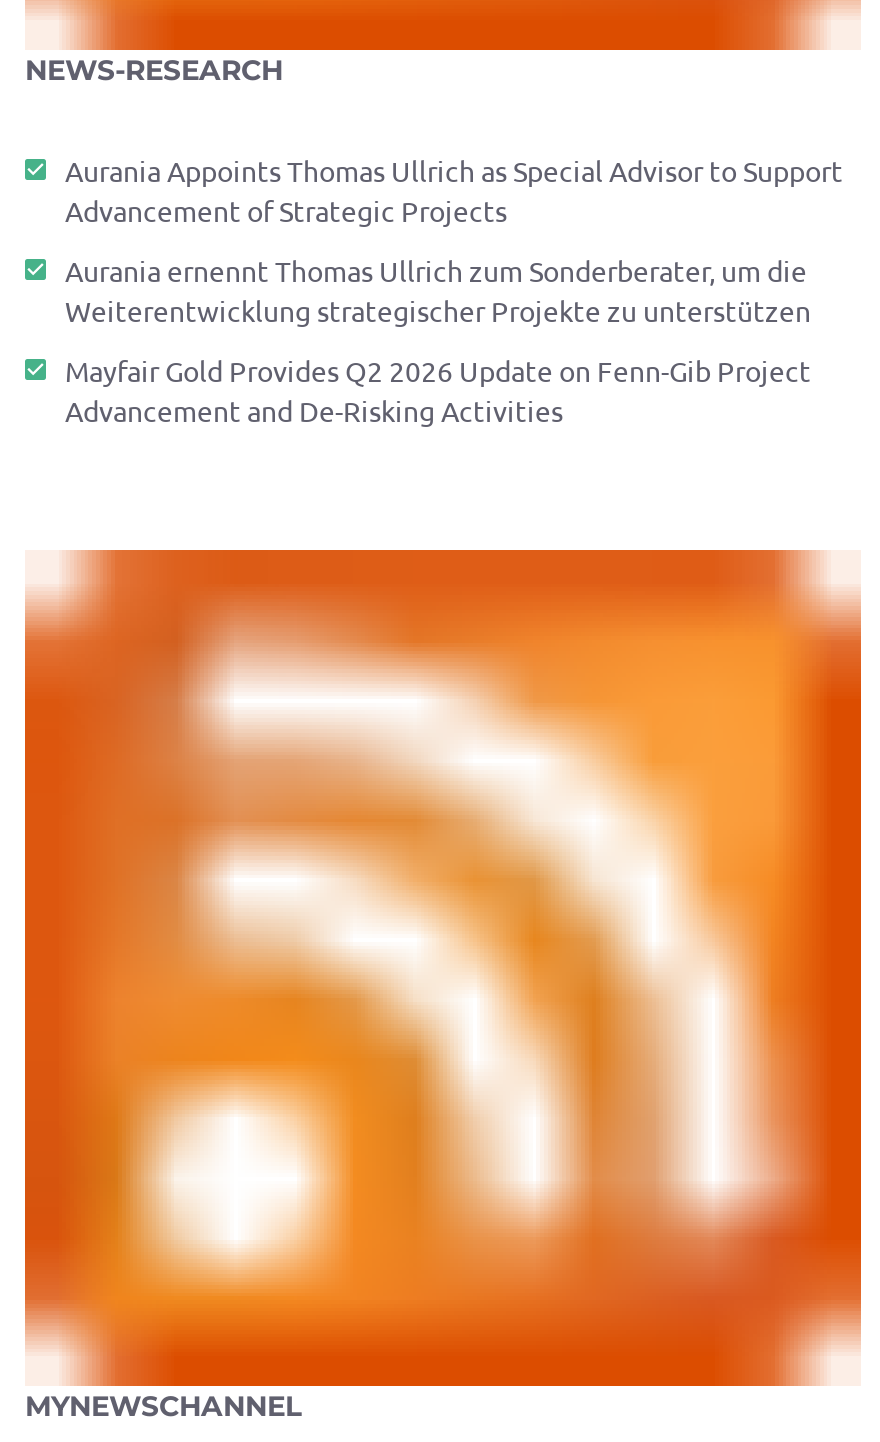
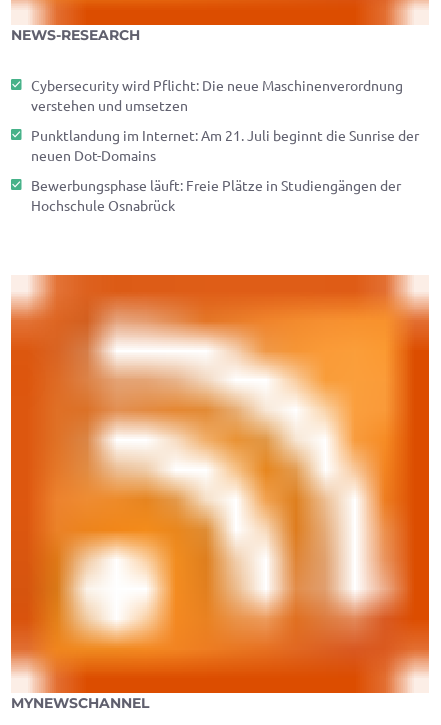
- Aurania Appoints Thomas Ullrich as Special Advisor to Support
- Advancement of Strategic Projects
+ Cybersecurity wird Pflicht: Die neue Maschinenverordnung
+ verstehen und umsetzen

- Aurania ernennt Thomas Ullrich zum Sonderberater, um die
- Weiterentwicklung strategischer Projekte zu unterstützen
+ Punktlandung im Internet: Am 21. Juli beginnt die Sunrise der
+ neuen Dot-Domains

- Mayfair Gold Provides Q2 2026 Update on Fenn-Gib Project
- Advancement and De-Risking Activities
+ Bewerbungsphase läuft: Freie Plätze in Studiengängen der
+ Hochschule Osnabrück
